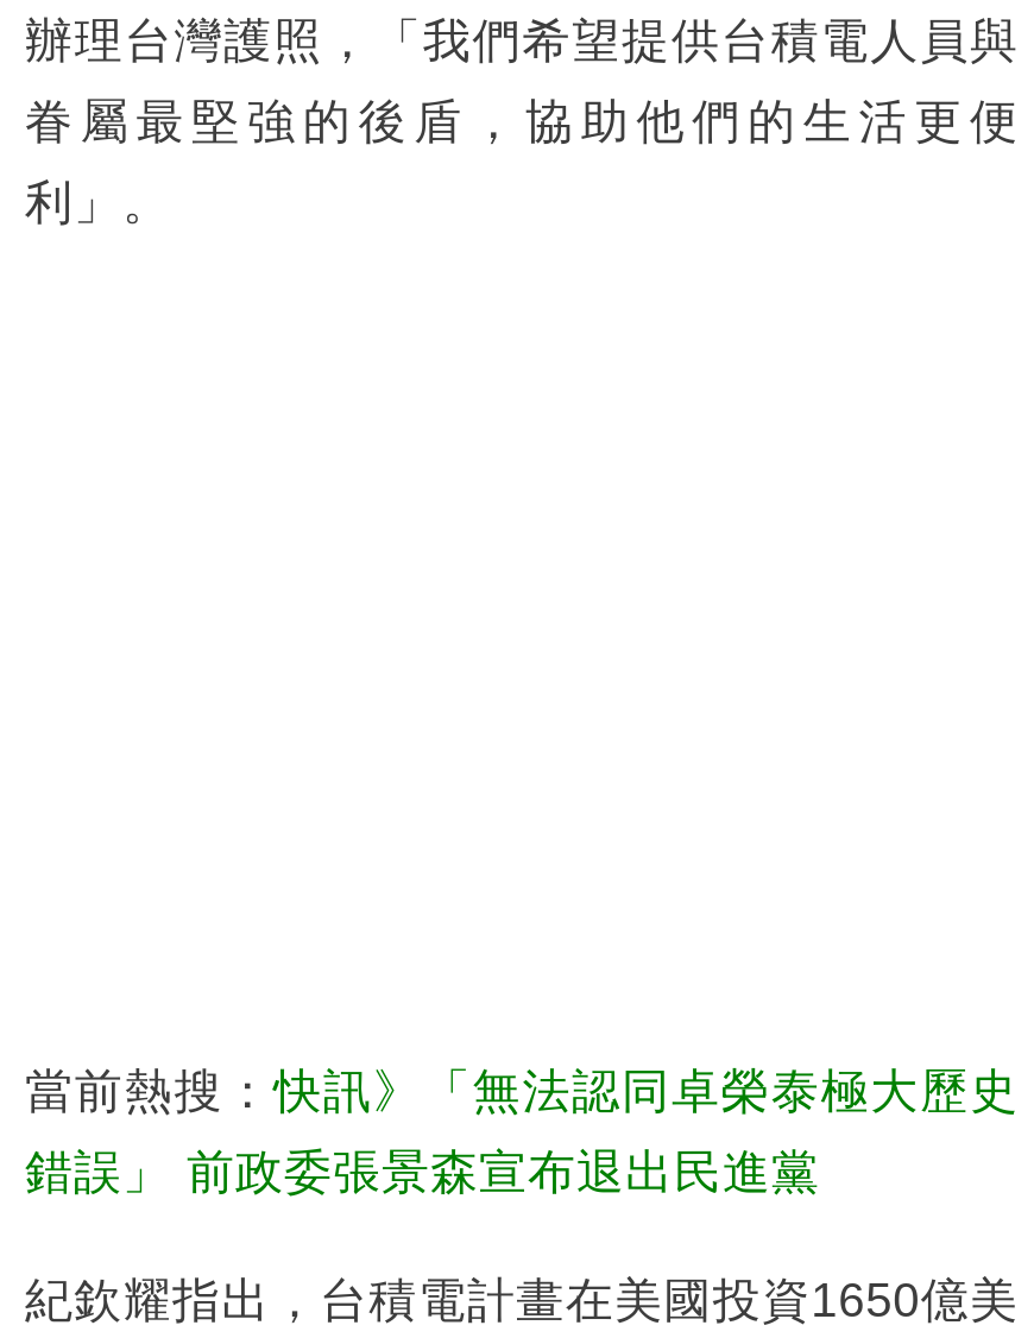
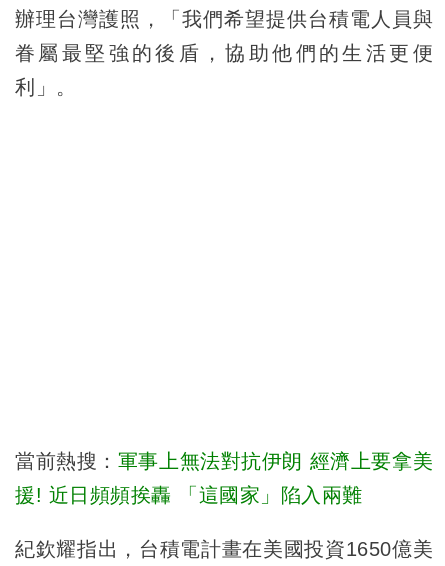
- 當前熱搜：快訊》「無法認同卓榮泰極大歷史
+ 當前熱搜：軍事上無法對抗伊朗 經濟上要拿美

- 錯誤」 前政委張景森宣布退出民進黨
+ 援! 近日頻頻挨轟 「這國家」陷入兩難
